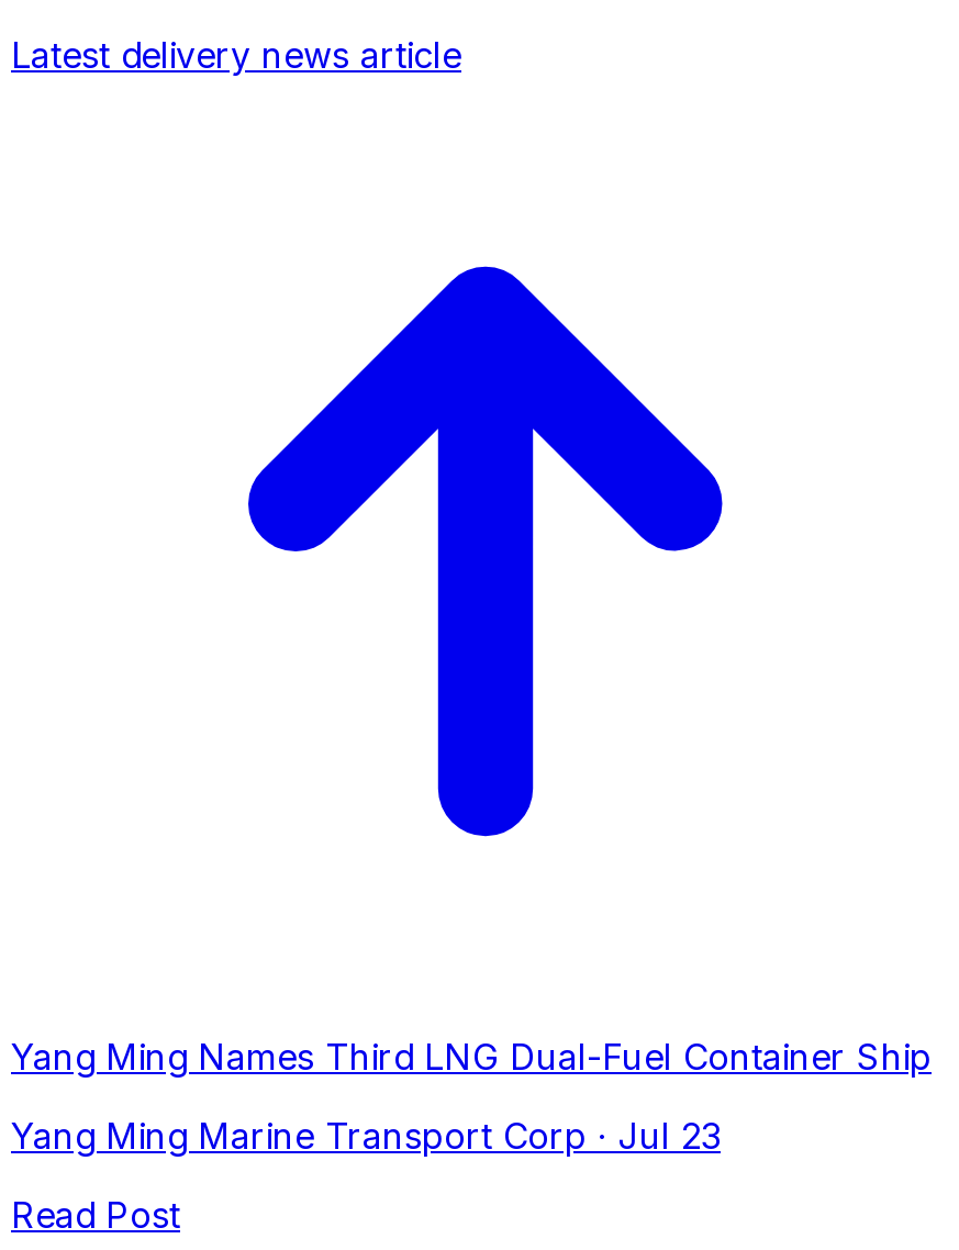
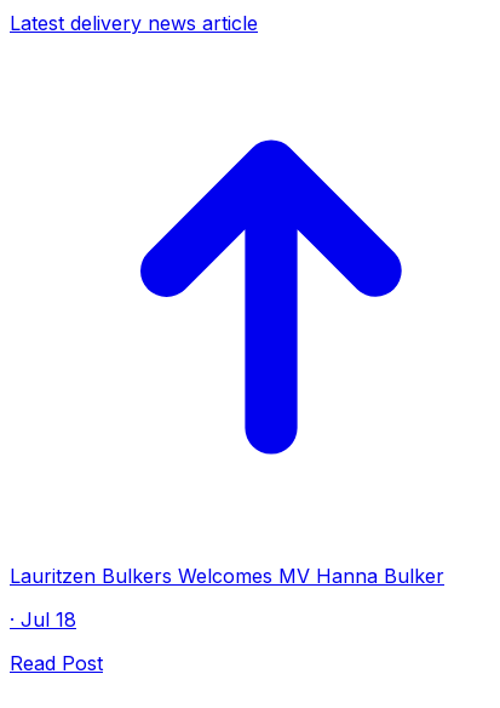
- Yang Ming Names Third LNG Dual-Fuel Container Ship
+ Lauritzen Bulkers Welcomes MV Hanna Bulker

- Yang Ming Marine Transport Corp · Jul 23
+ · Jul 18
